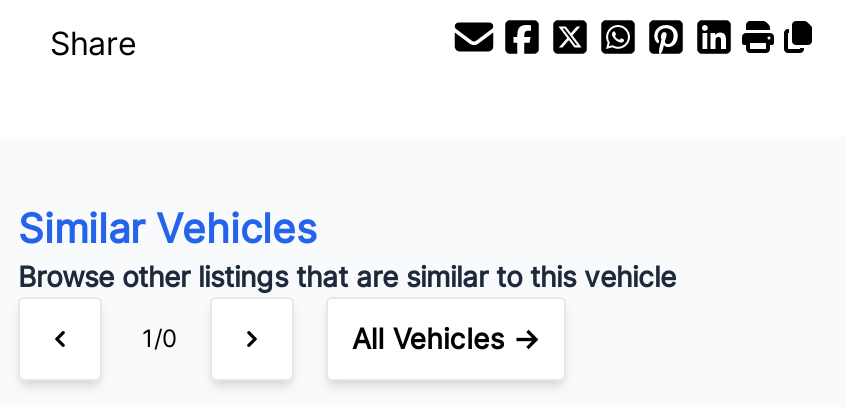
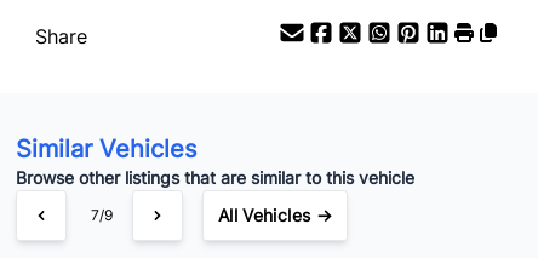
- 1/0
+ 7/9
